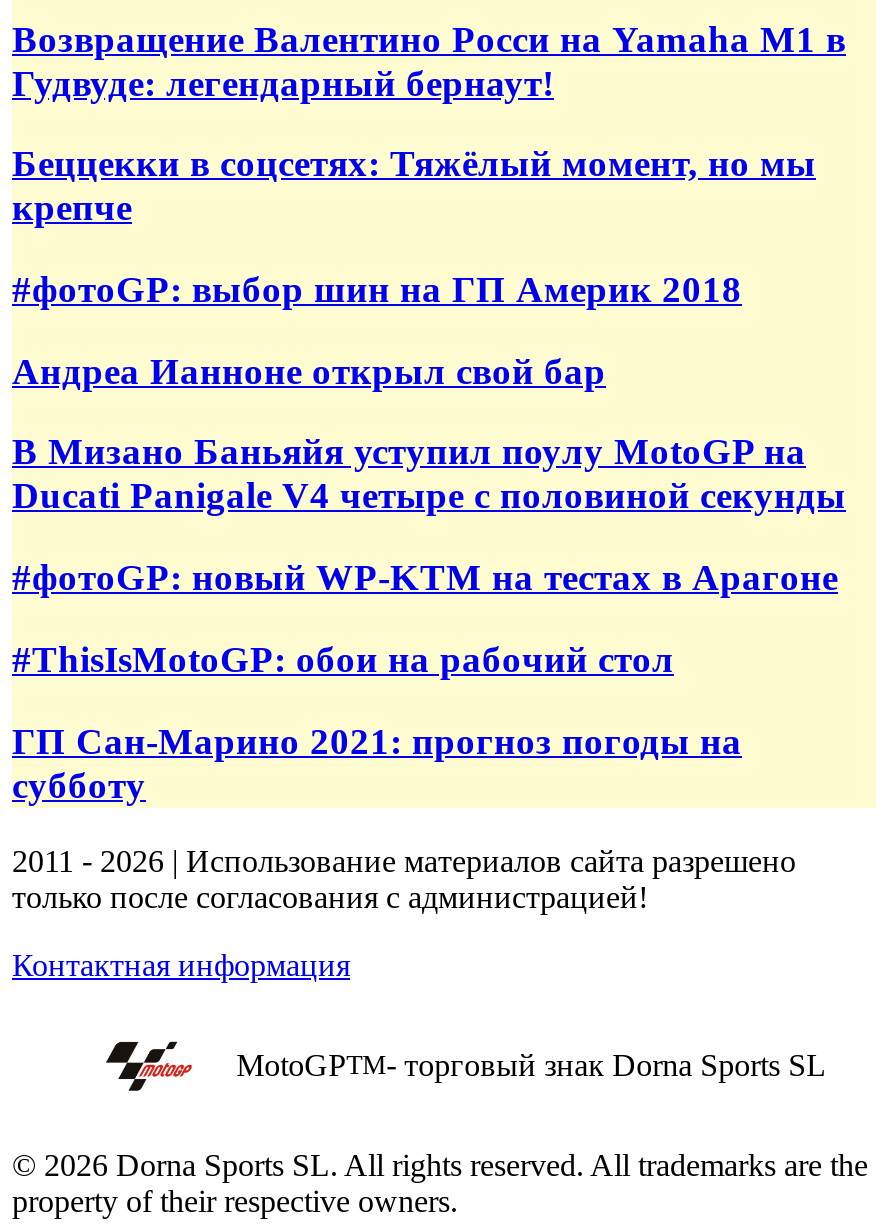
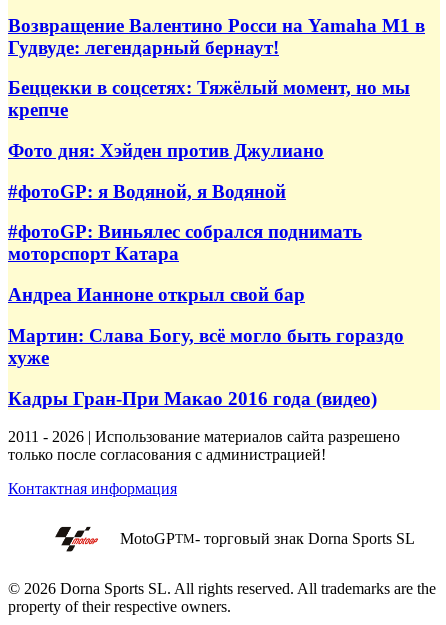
- #фотоGP: выбор шин на ГП Америк 2018
+ Фото дня: Хэйден против Джулиано
+ #фотоGP: я Водяной, я Водяной
+ #фотоGP: Виньялес собрался поднимать
+ моторспорт Катара

moved down: Андреа Ианноне открыл свой бар

- В Мизано Баньяйя уступил поулу MotoGP на
- Ducati Panigale V4 четыре с половиной секунды
- #фотоGP: новый WP-KTM на тестах в Арагоне
- #ThisIsMotoGP: обои на рабочий стол
- ГП Сан-Марино 2021: прогноз погоды на
- субботу
+ Мартин: Слава Богу, всё могло быть гораздо
+ хуже
+ Кадры Гран-При Макао 2016 года (видео)
